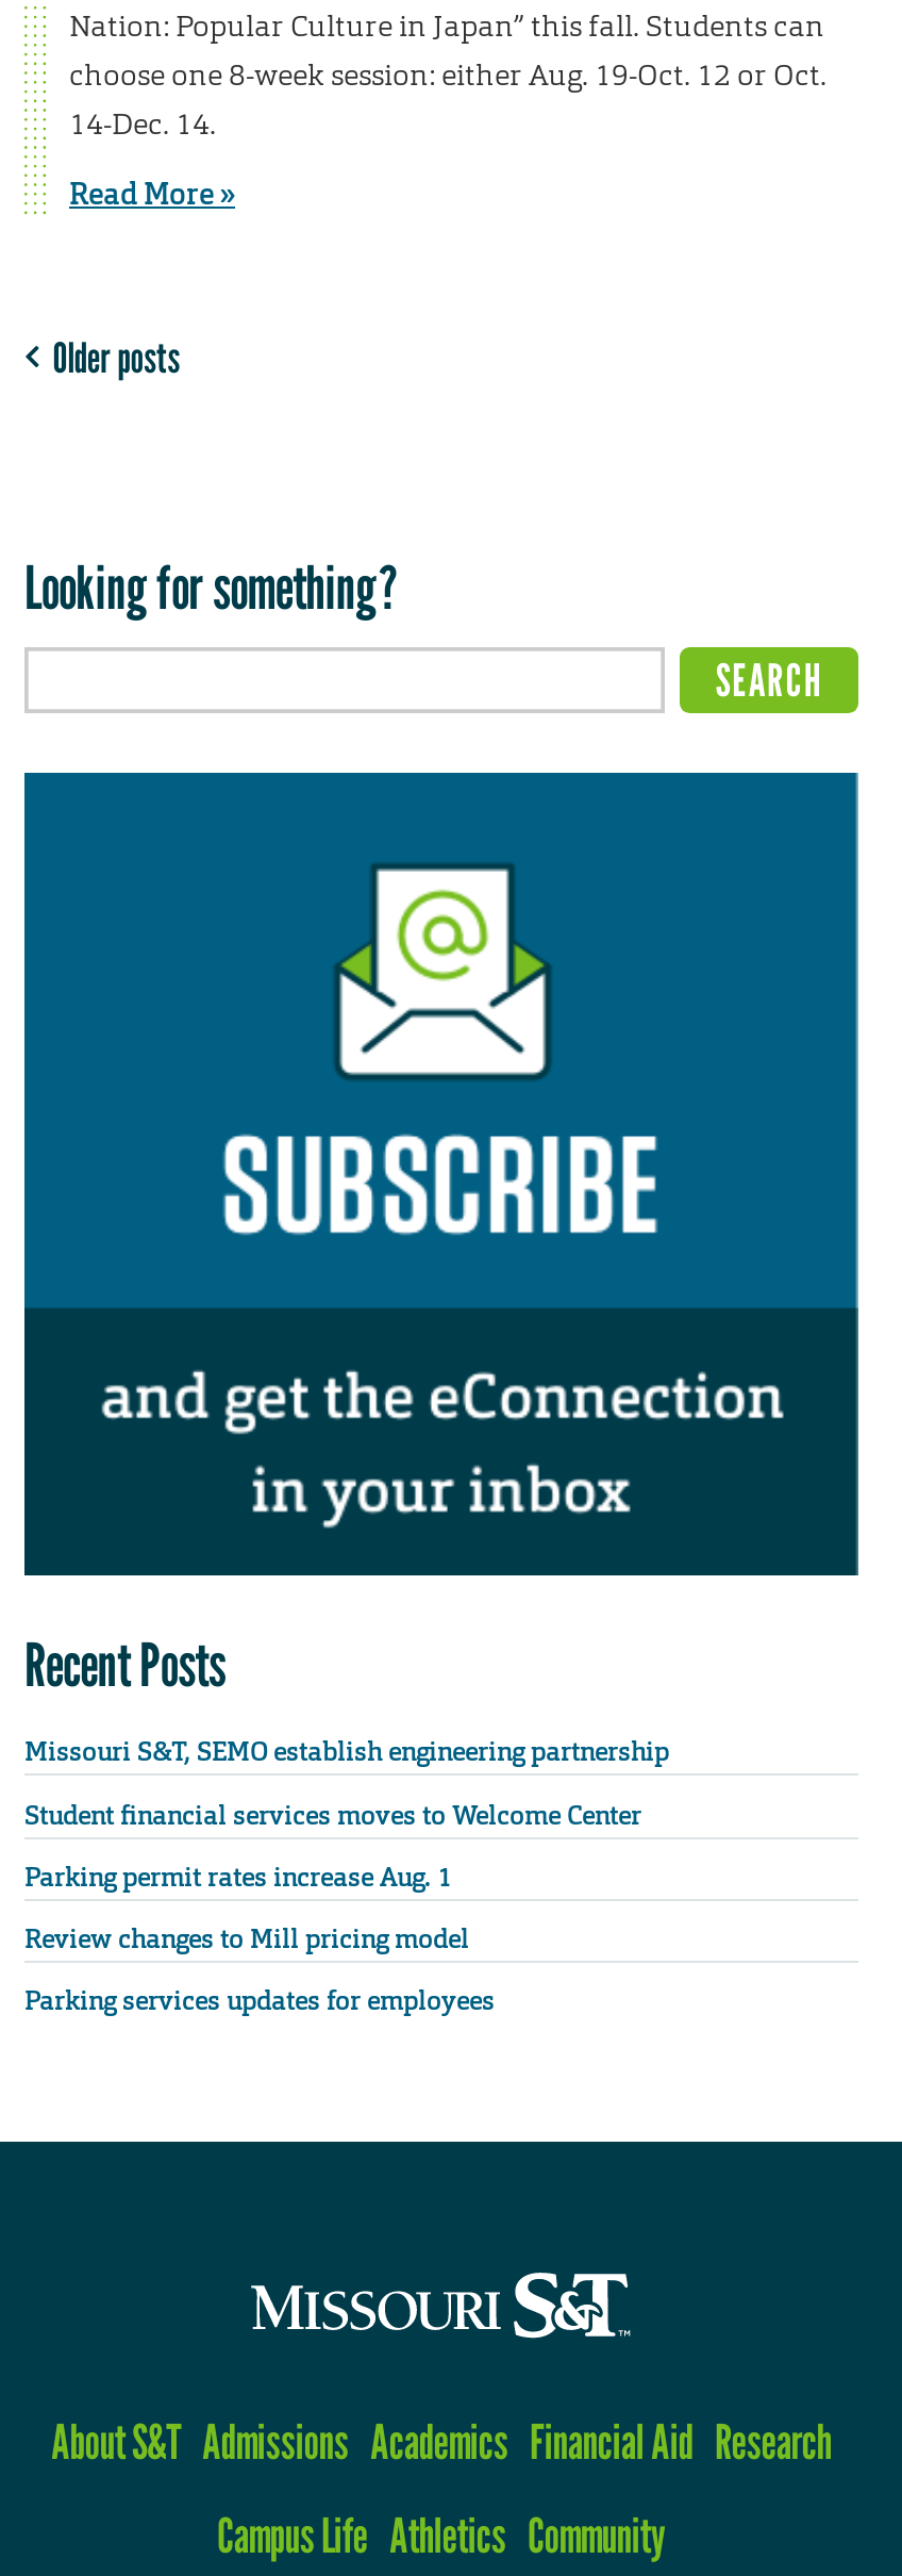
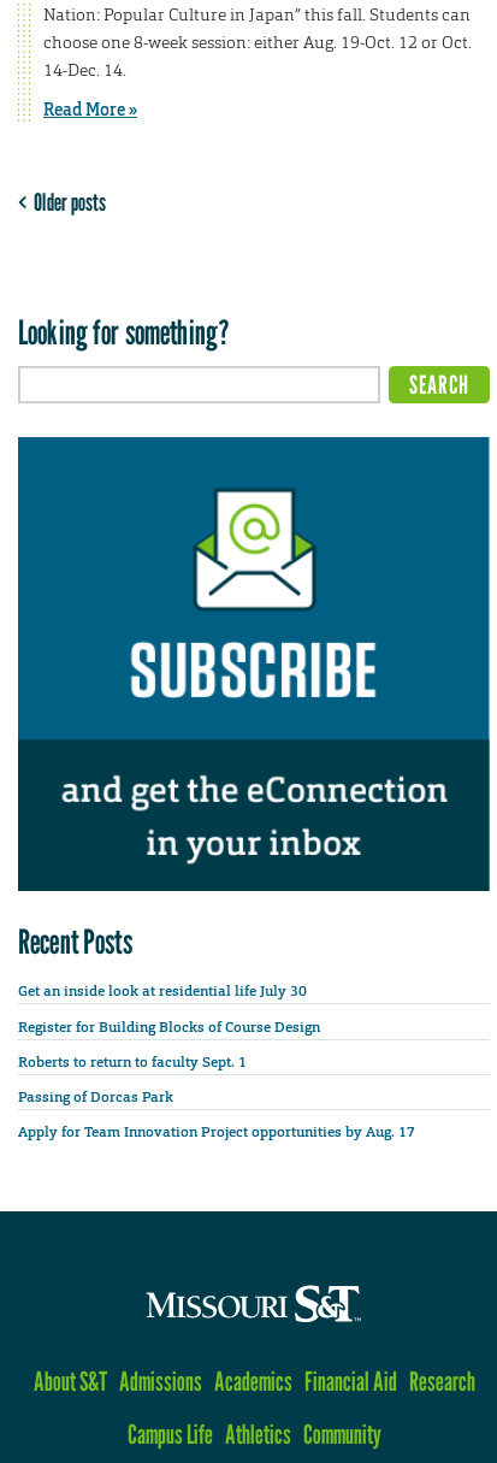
- Missouri S&T, SEMO establish engineering partnership
+ Get an inside look at residential life July 30

- Student financial services moves to Welcome Center
+ Register for Building Blocks of Course Design

- Parking permit rates increase Aug. 1
+ Roberts to return to faculty Sept. 1

- Review changes to Mill pricing model
+ Passing of Dorcas Park

- Parking services updates for employees
+ Apply for Team Innovation Project opportunities by Aug. 17
